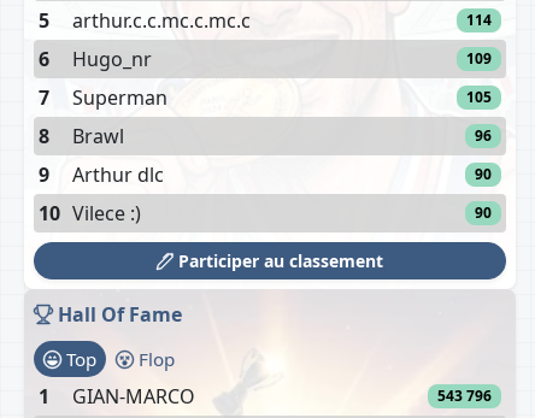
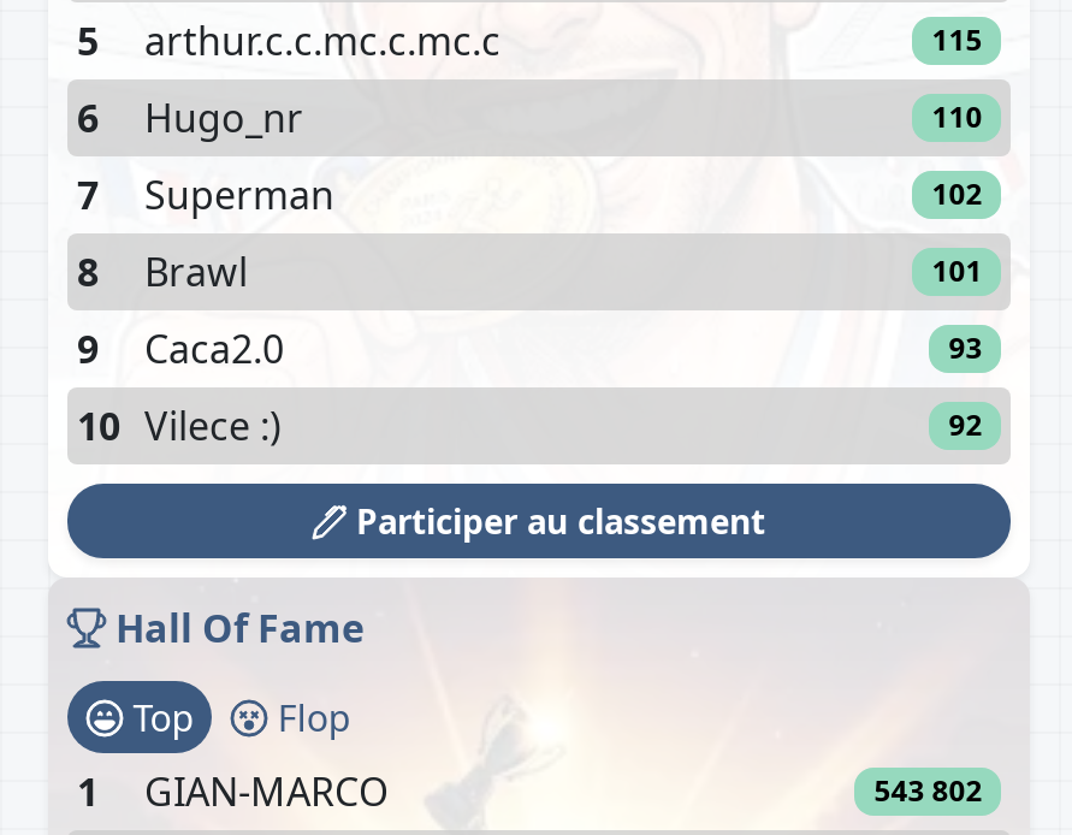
- 114
+ 115

- 109
+ 110

- 105
+ 102

- 96
+ 101

- Arthur dlc
- 90
+ Caca2.0
+ 93

- 90
+ 92

- 543 796
+ 543 802
